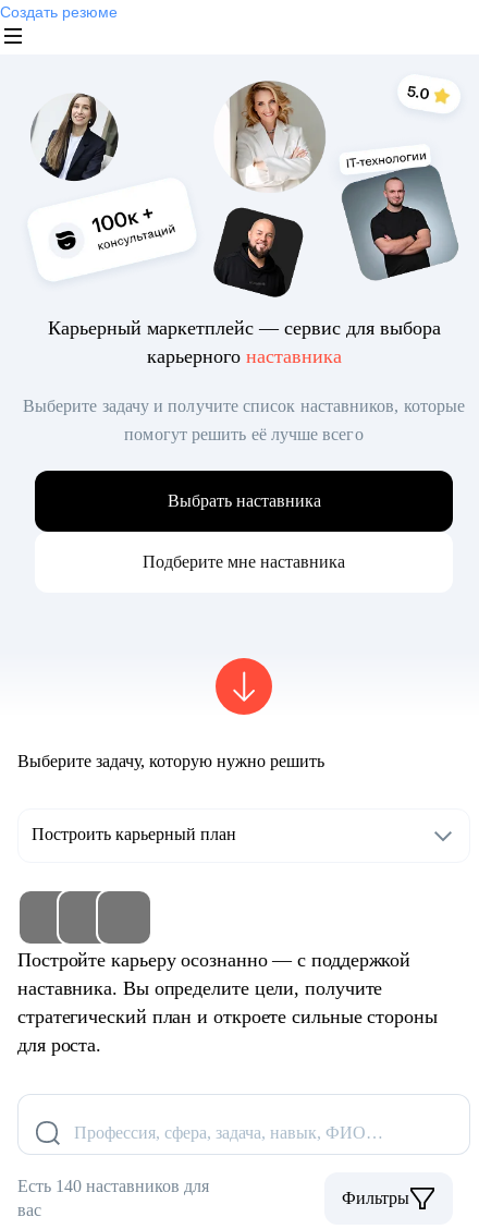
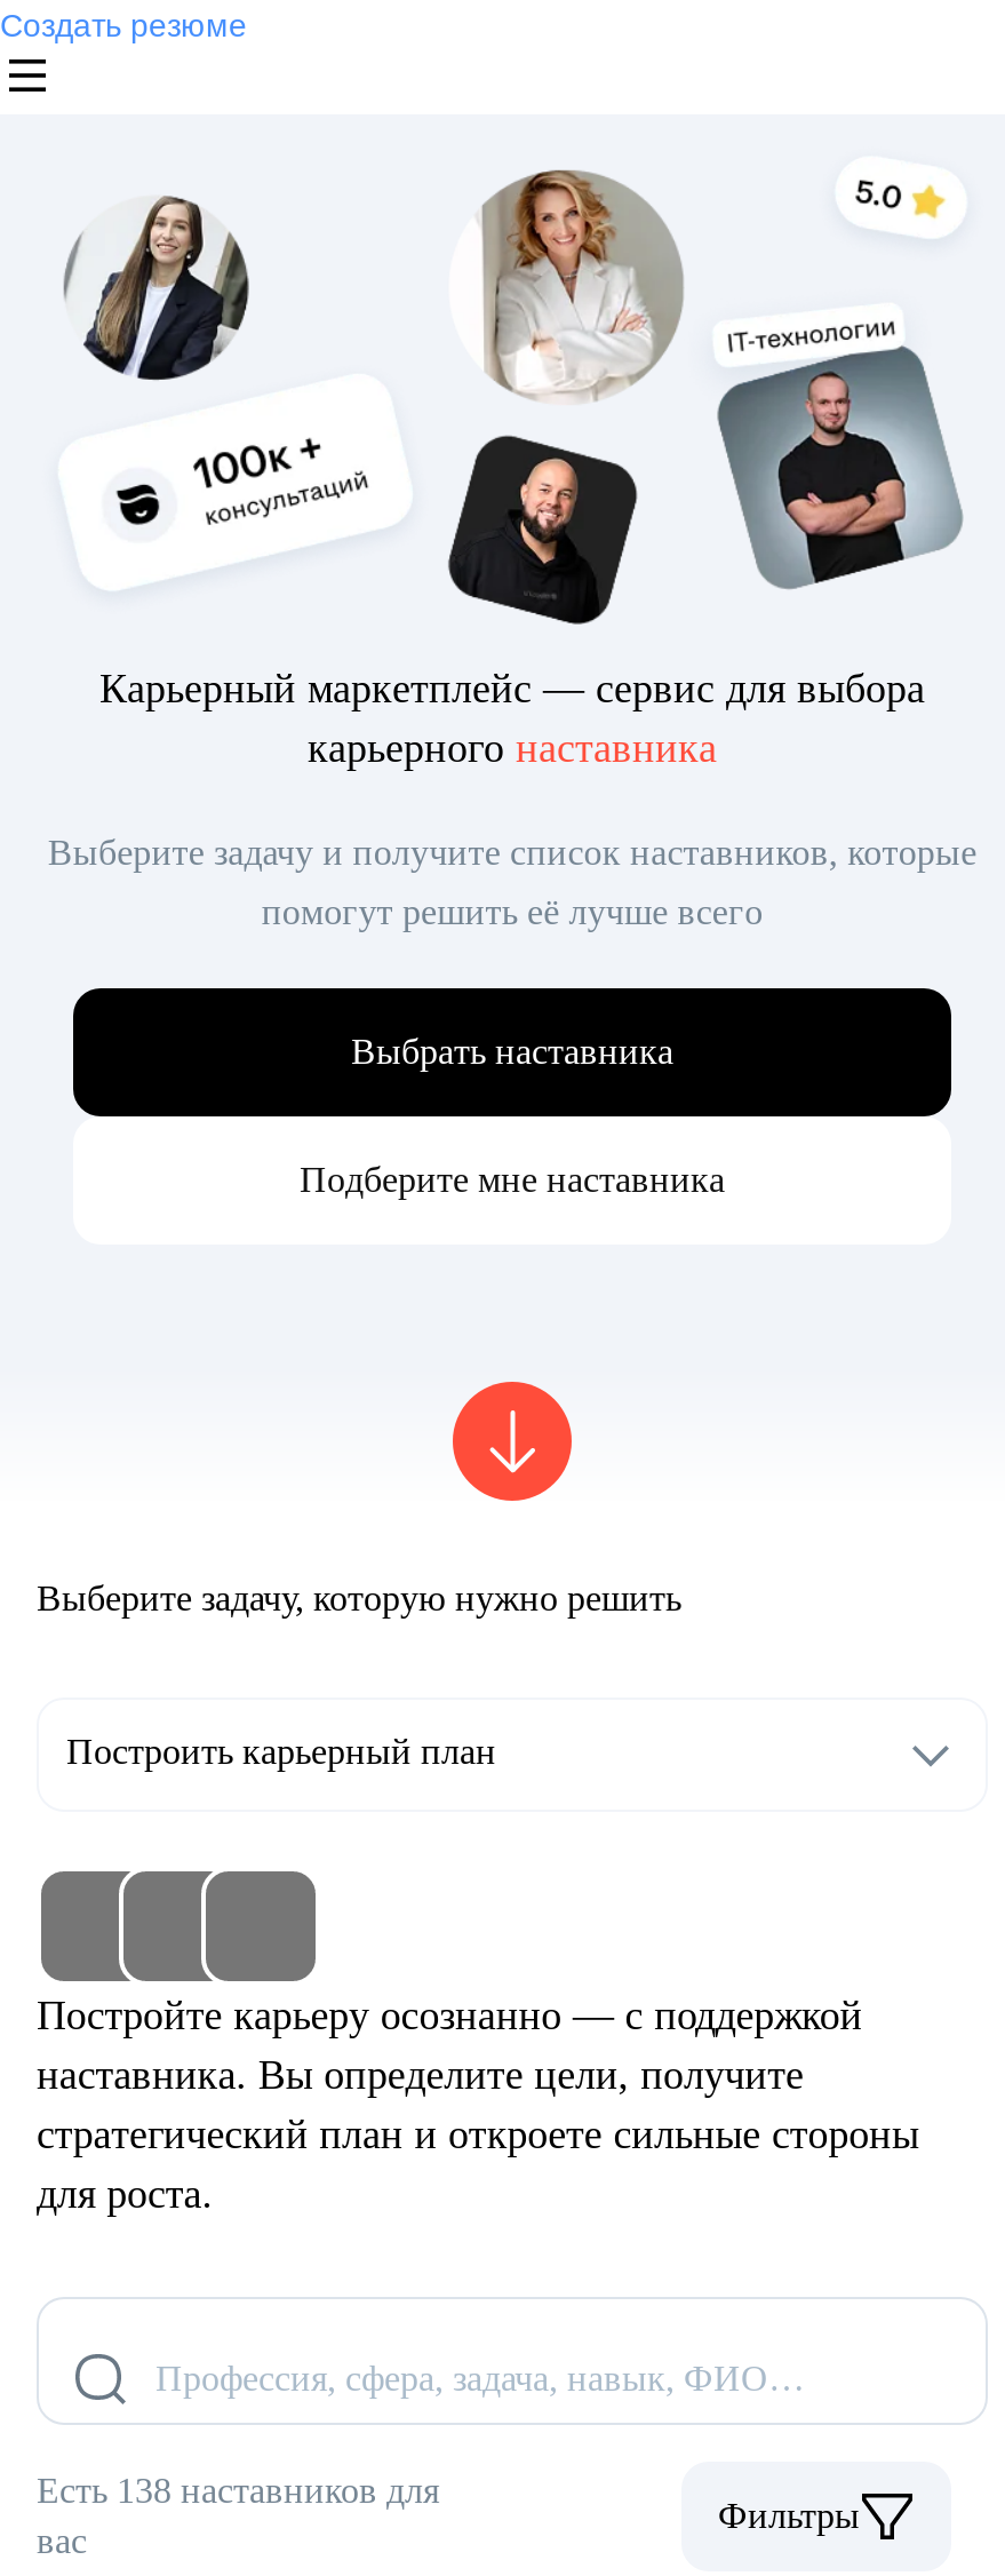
- Есть 140 наставников для
+ Есть 138 наставников для
